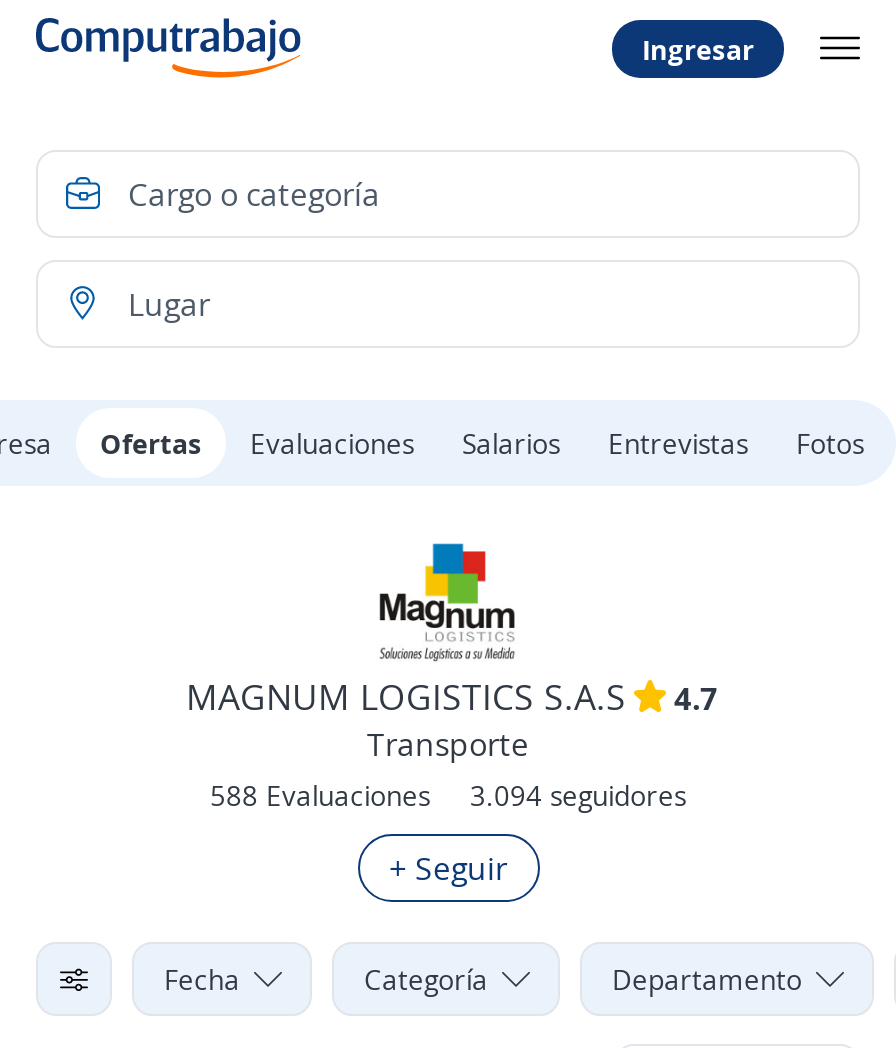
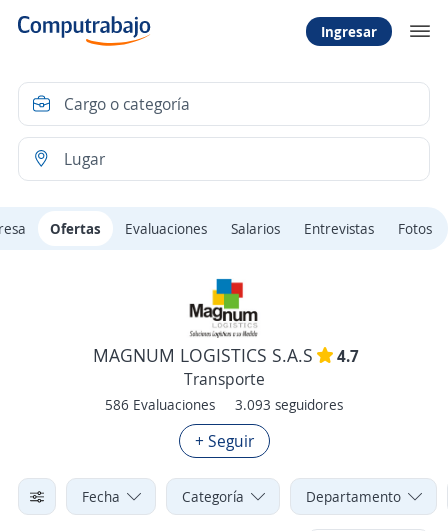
- 588 Evaluaciones
+ 586 Evaluaciones

- 3.094 seguidores
+ 3.093 seguidores
